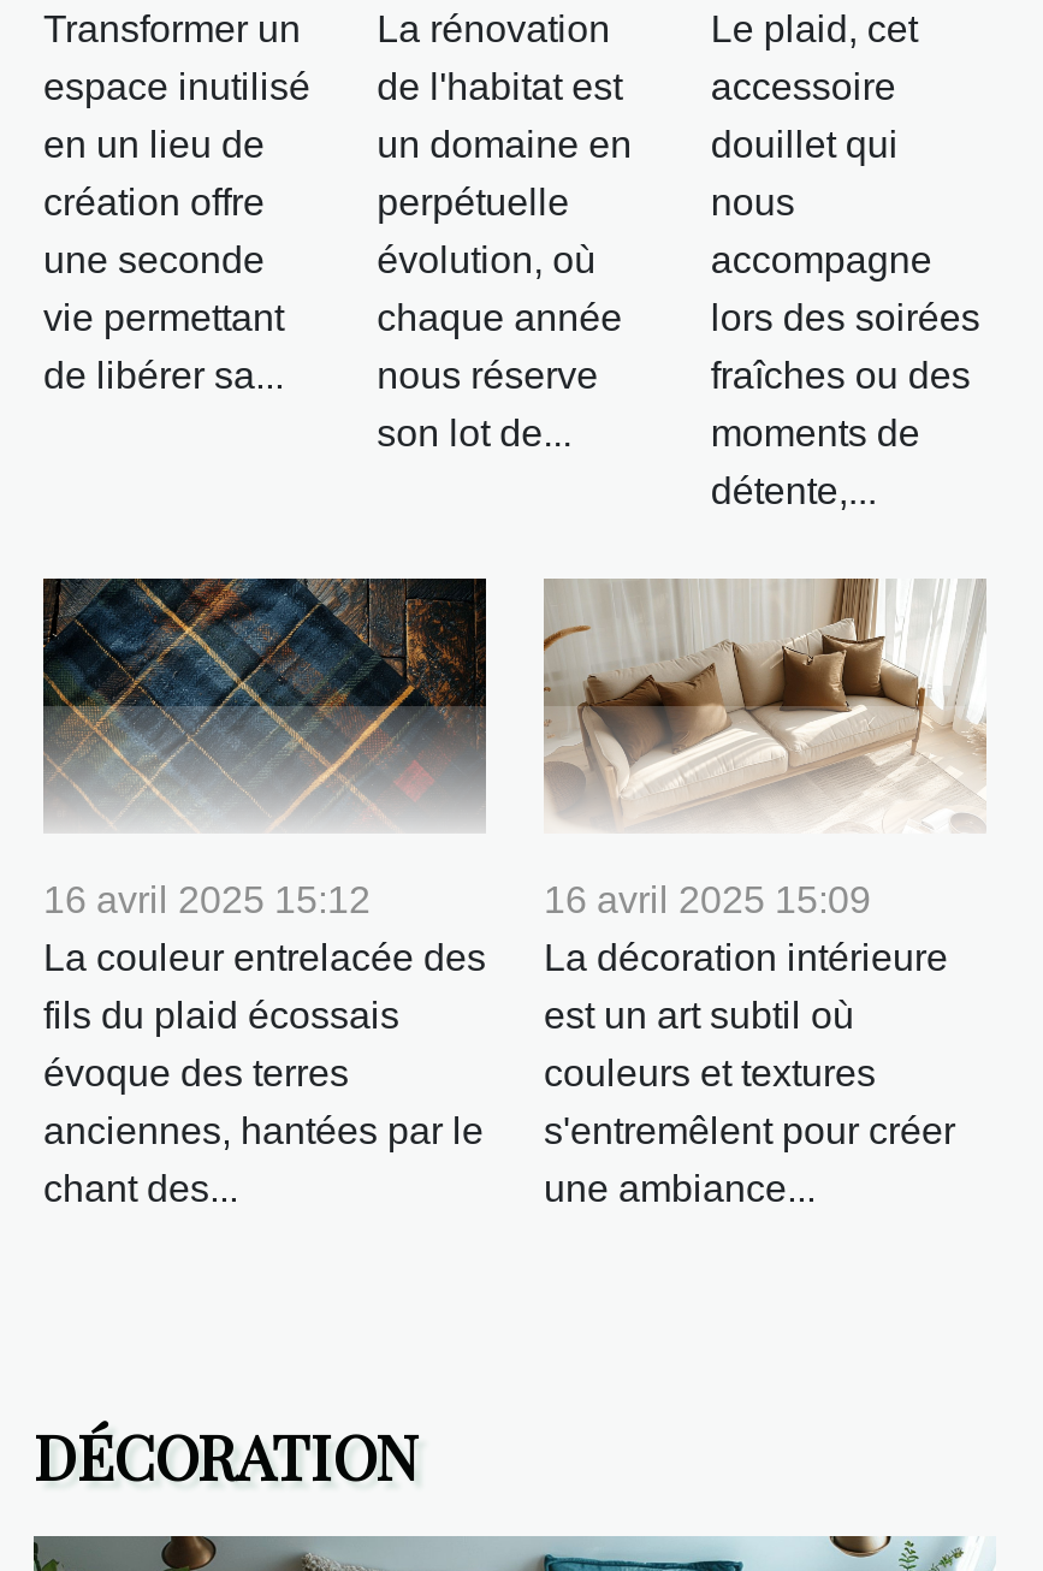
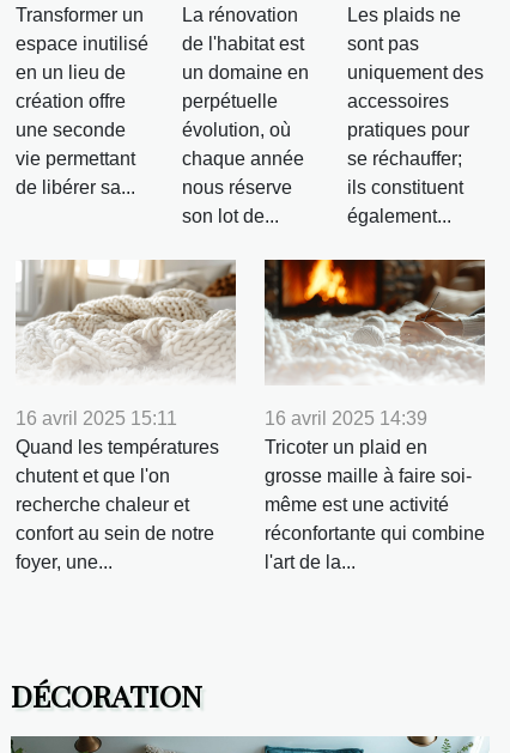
- Le plaid, cet
- accessoire
- douillet qui
- nous
- accompagne
- lors des soirées
- fraîches ou des
- moments de
- détente,...
+ Les plaids ne
+ sont pas
+ uniquement des
+ accessoires
+ pratiques pour
+ se réchauffer;
+ ils constituent
+ également...

- [image]
- 16 avril 2025 15:12
- La couleur entrelacée des
- fils du plaid écossais
- évoque des terres
- anciennes, hantées par le
- chant des...
+ [image]
+ 16 avril 2025 15:11
+ Quand les températures
+ chutent et que l'on
+ recherche chaleur et
+ confort au sein de notre
+ foyer, une...

- [image]
- 16 avril 2025 15:09
- La décoration intérieure
- est un art subtil où
- couleurs et textures
- s'entremêlent pour créer
- une ambiance...
+ [image]
+ 16 avril 2025 14:39
+ Tricoter un plaid en
+ grosse maille à faire soi-
+ même est une activité
+ réconfortante qui combine
+ l'art de la...
